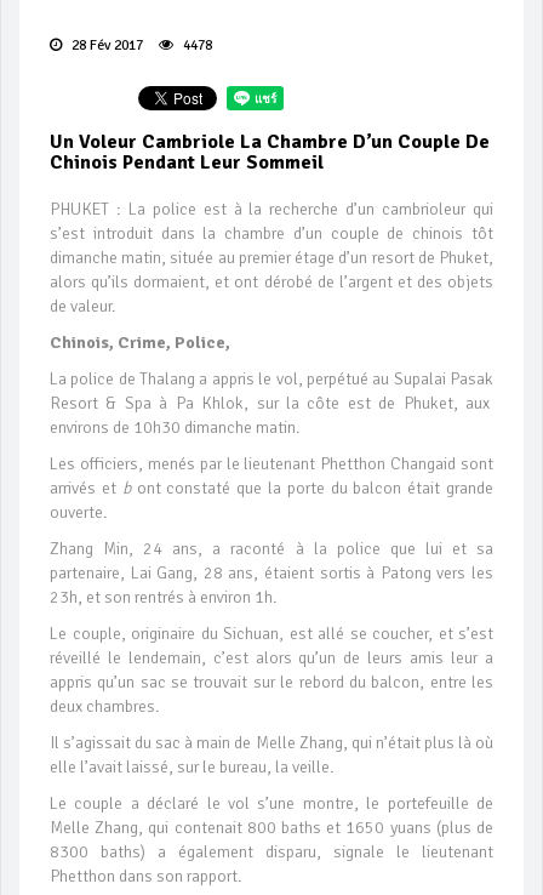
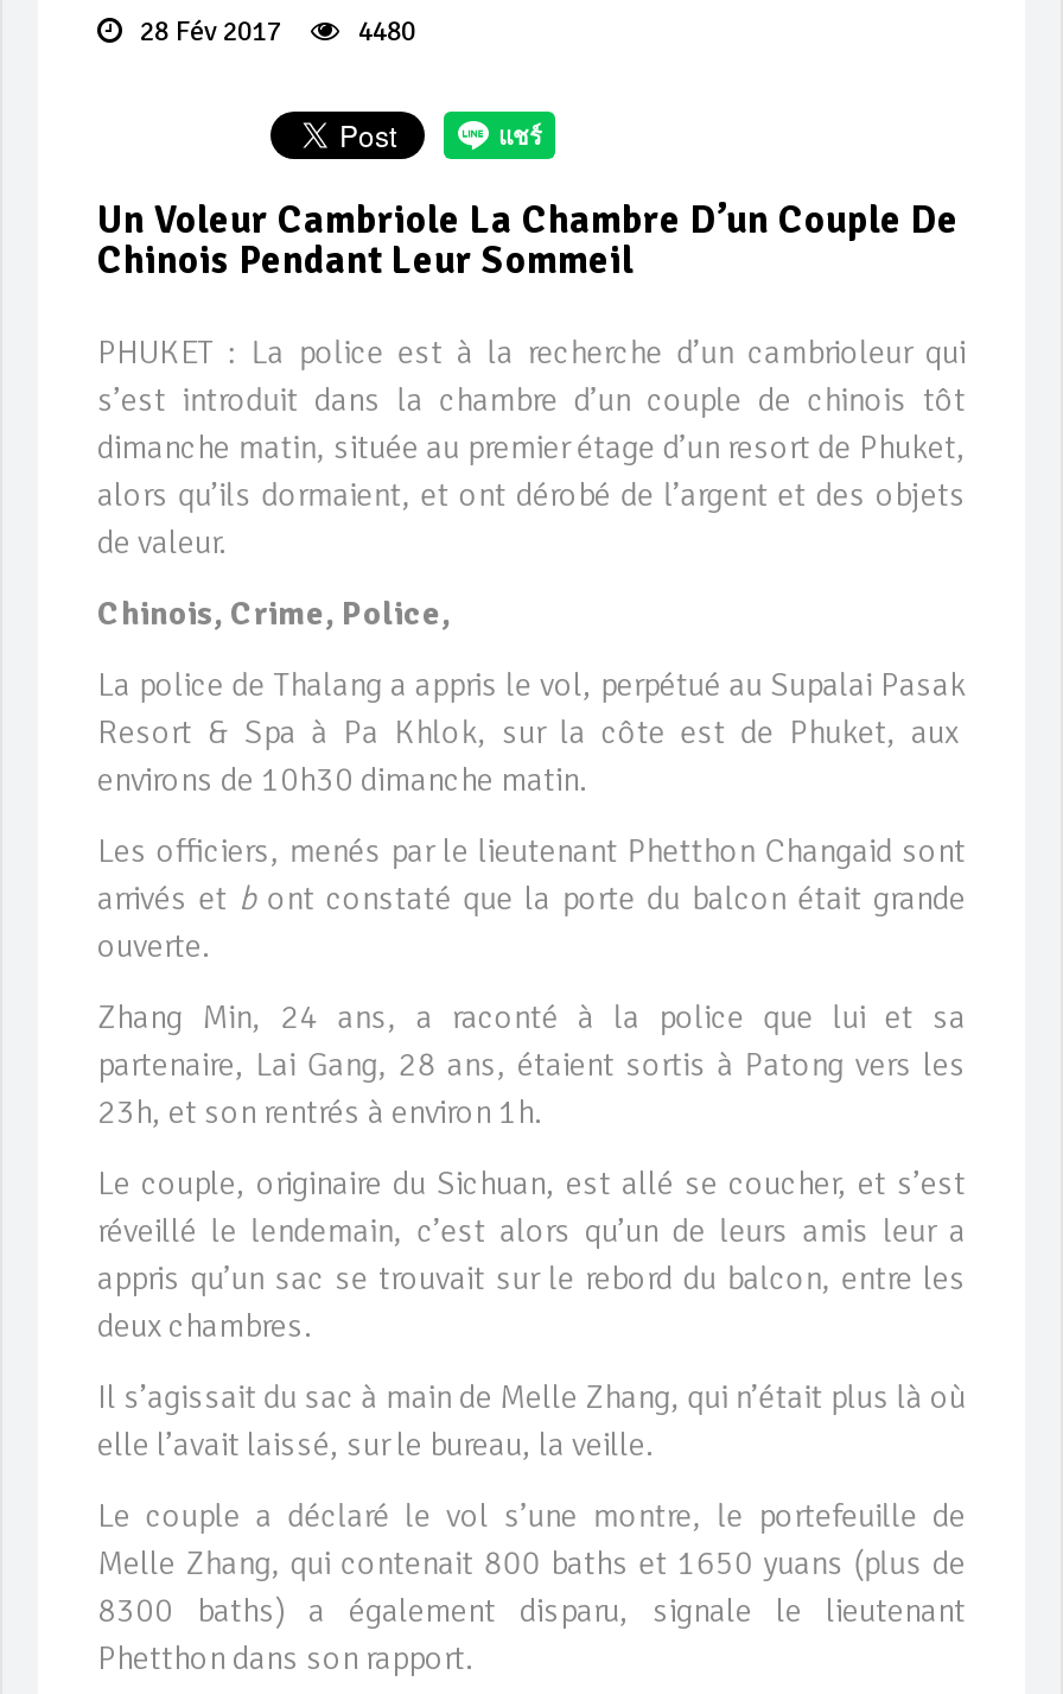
- 28 Fév 2017 4478
+ 28 Fév 2017 4480
